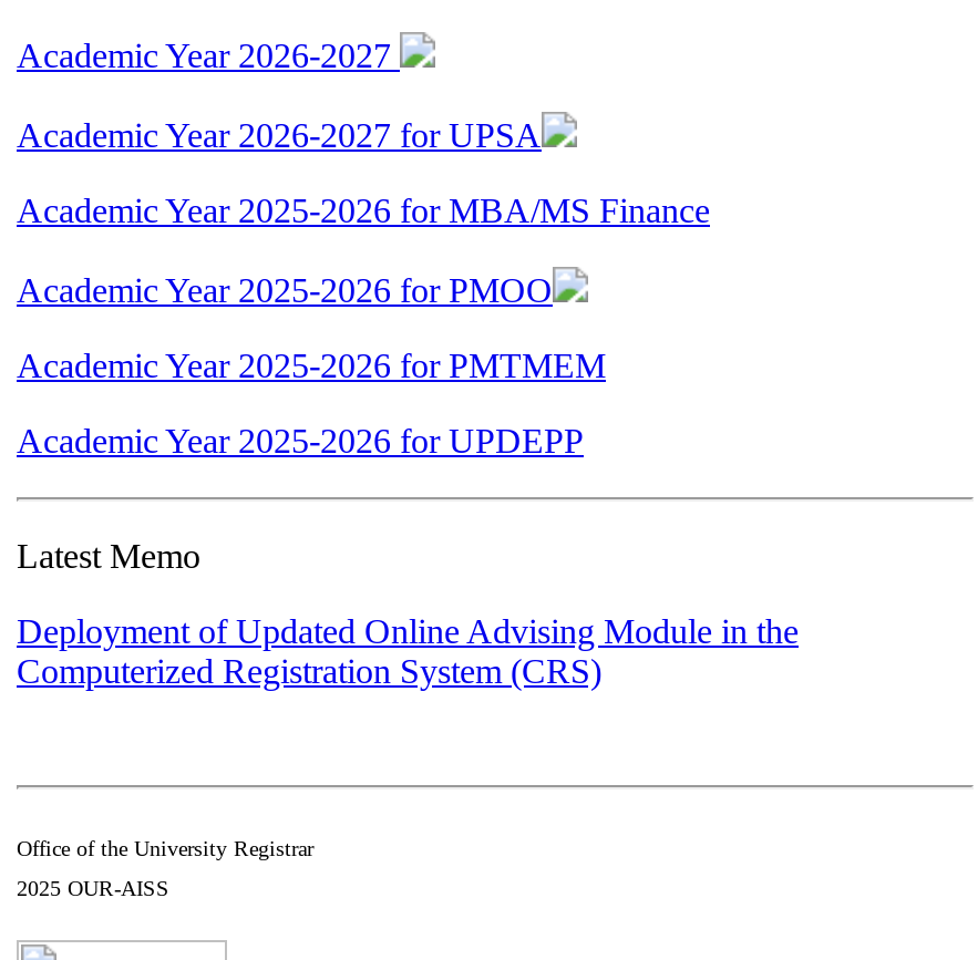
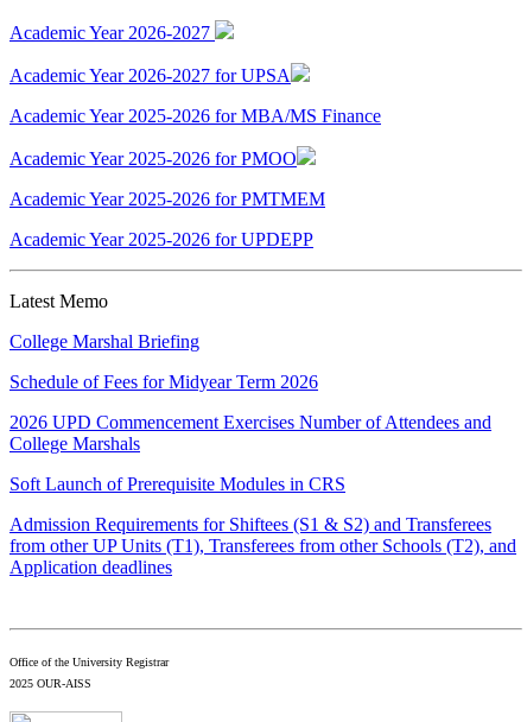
- Deployment of Updated Online Advising Module in the
- Computerized Registration System (CRS)
+ College Marshal Briefing
+ Schedule of Fees for Midyear Term 2026
+ 2026 UPD Commencement Exercises Number of Attendees and
+ College Marshals
+ Soft Launch of Prerequisite Modules in CRS
+ Admission Requirements for Shiftees (S1 & S2) and Transferees
+ from other UP Units (T1), Transferees from other Schools (T2), and
+ Application deadlines
